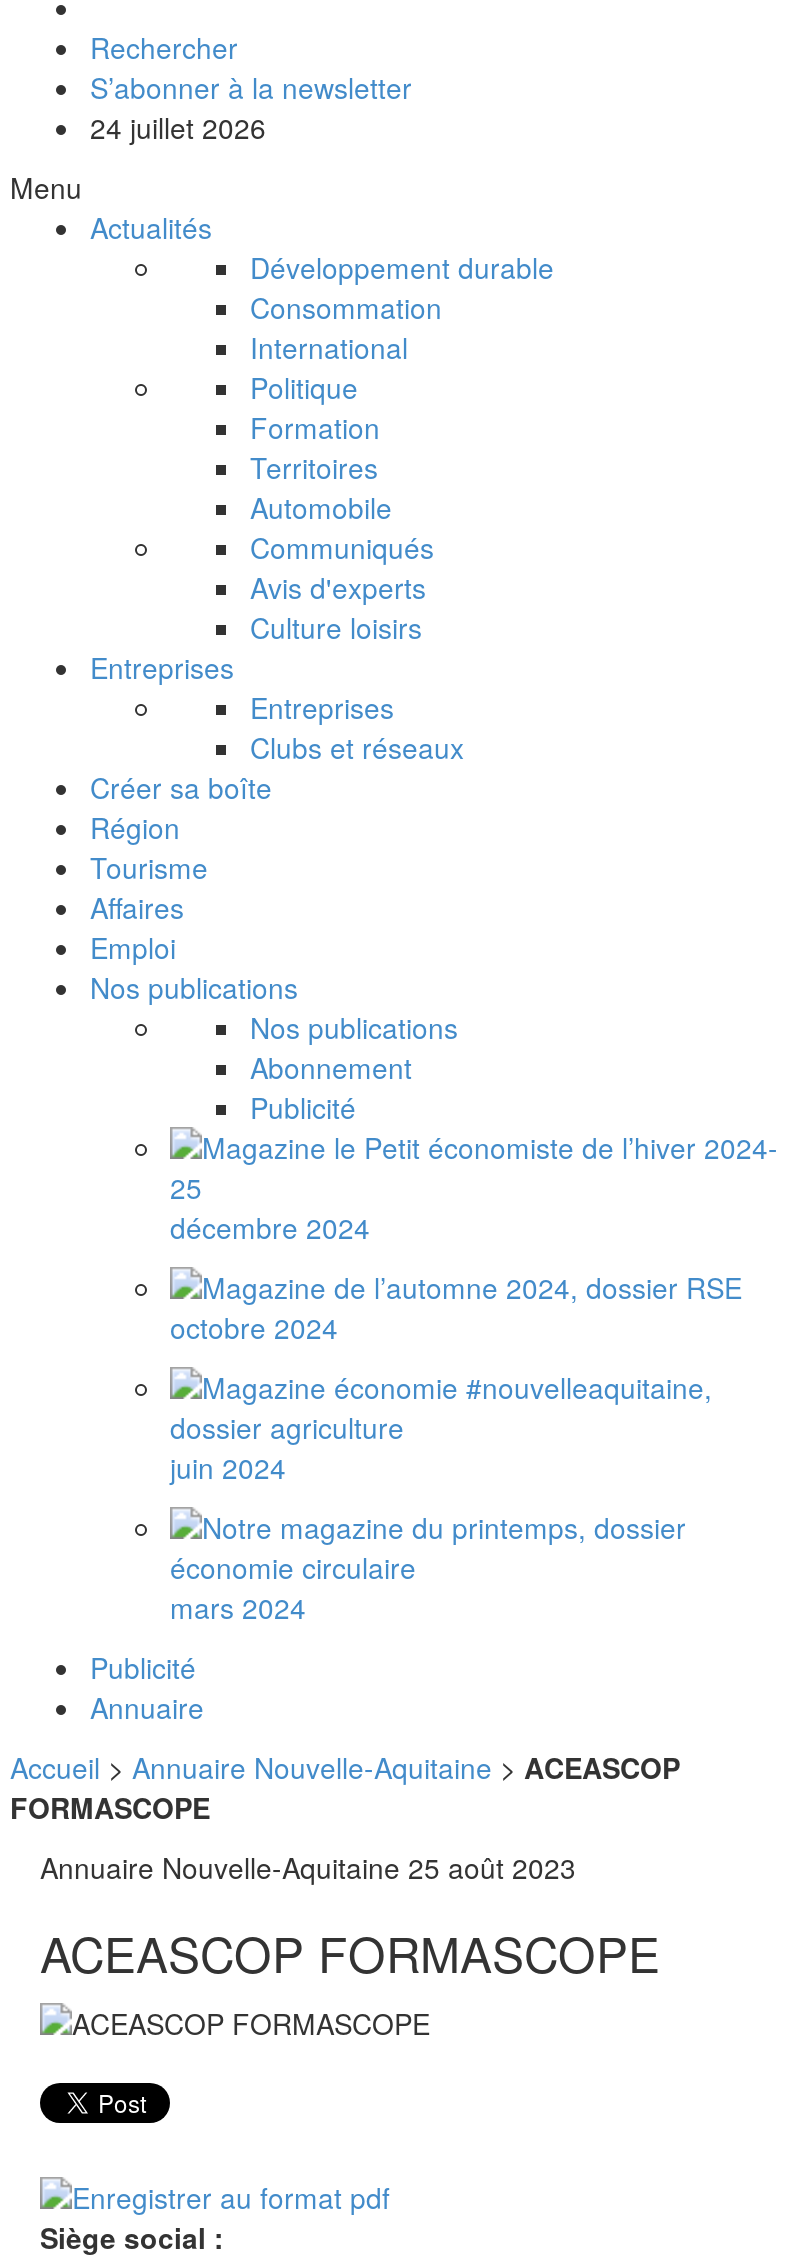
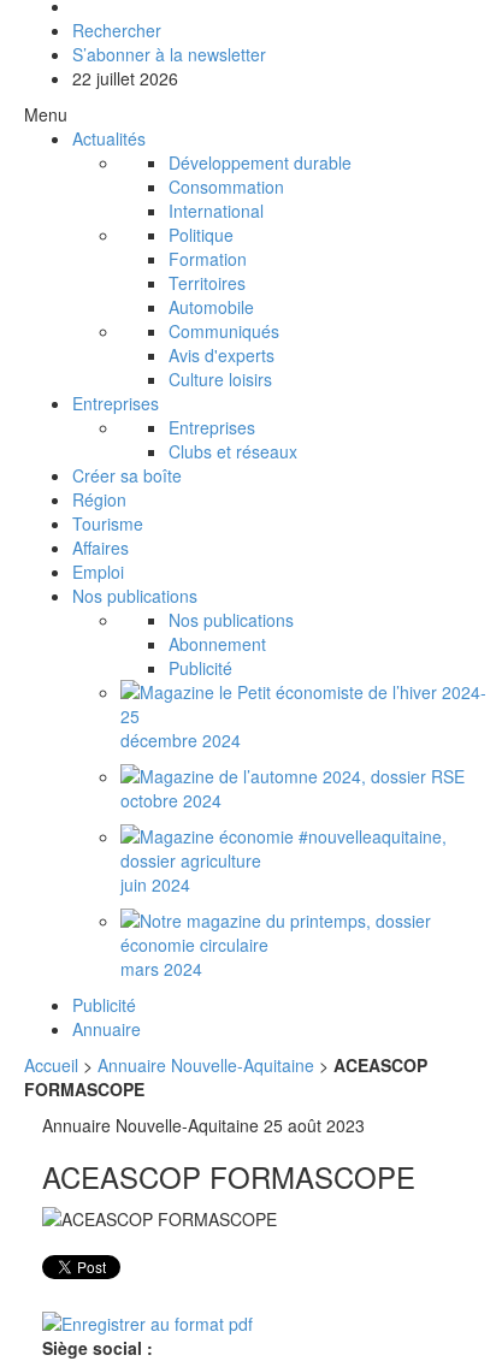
- 24 juillet 2026
+ 22 juillet 2026
